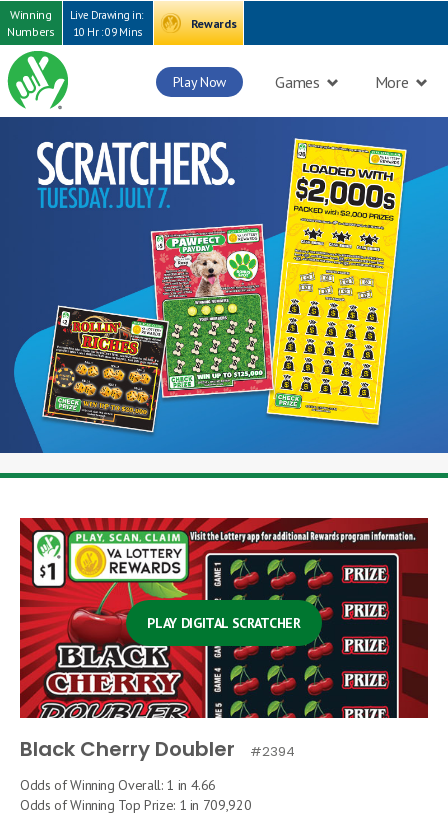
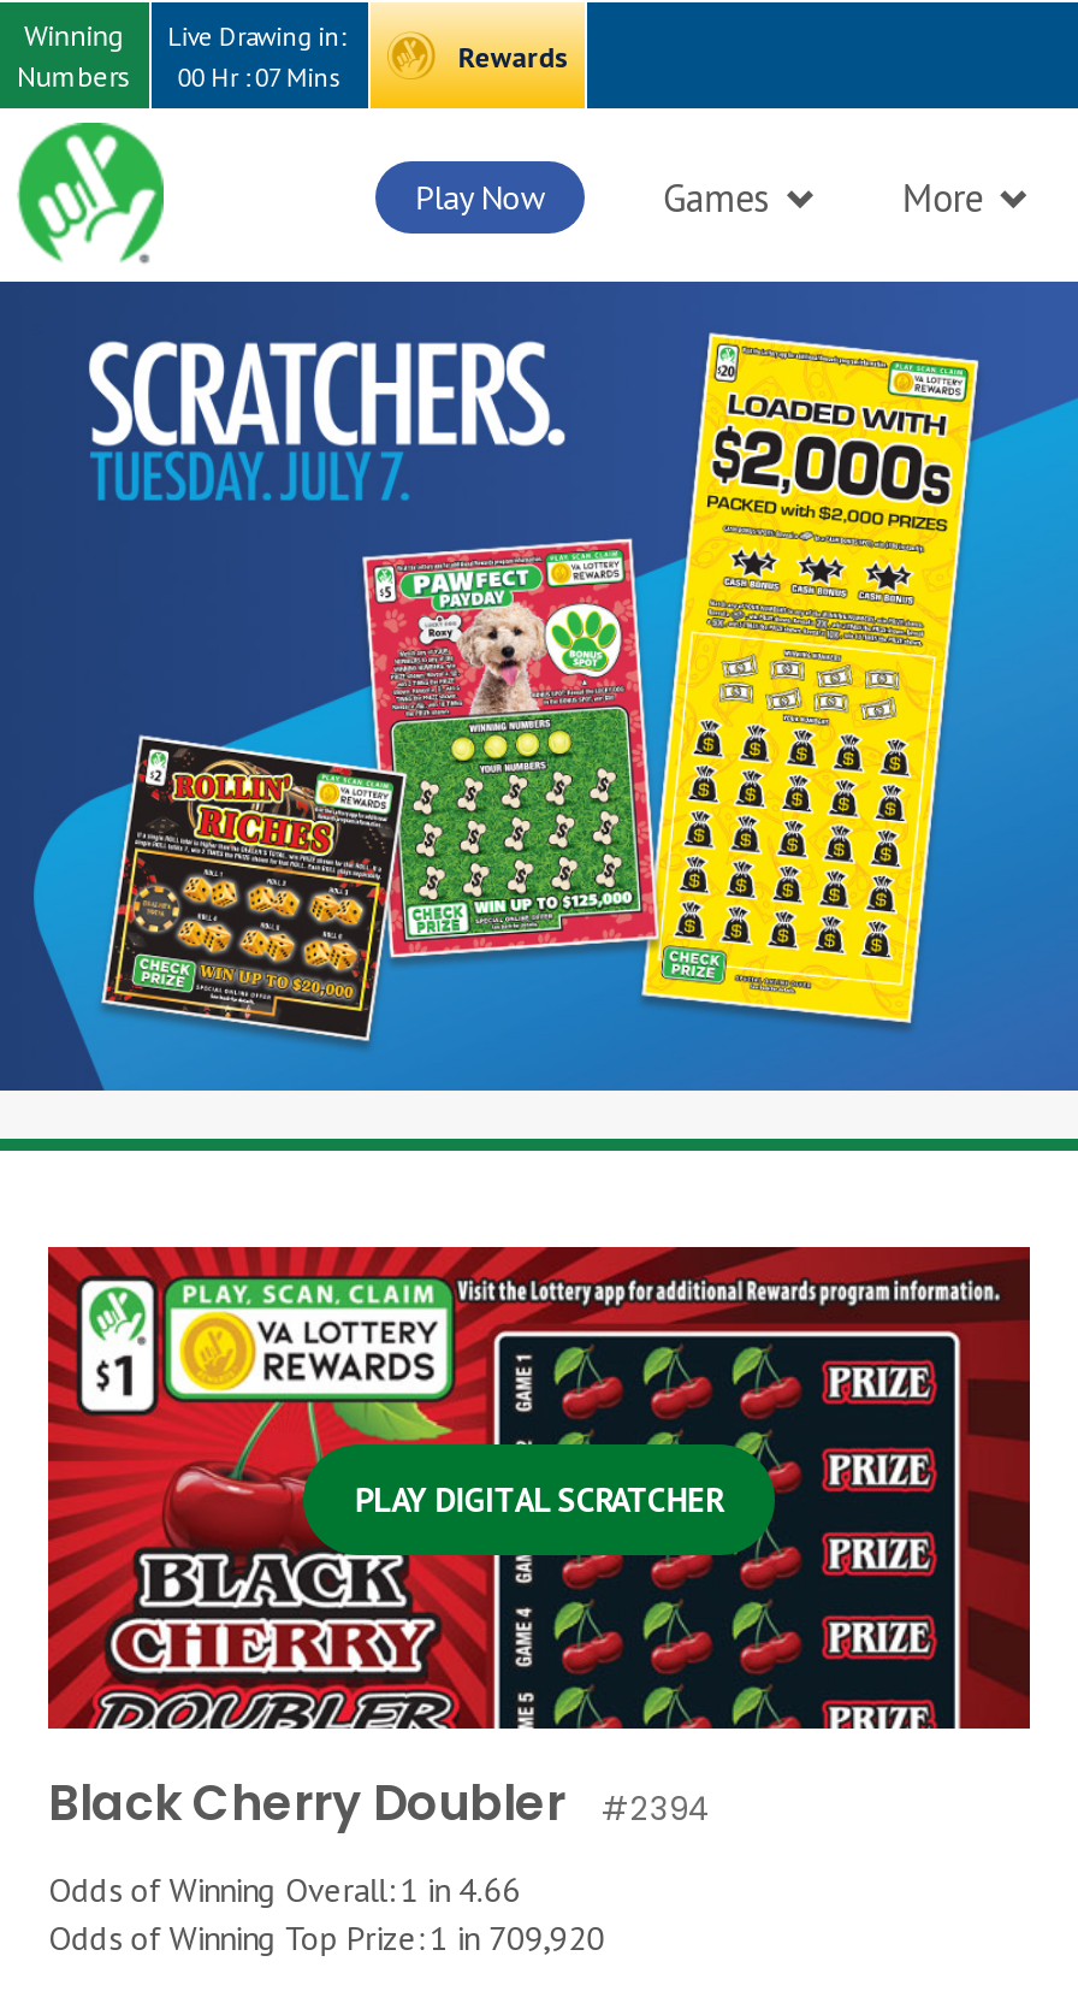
- Numbers 10 Hr : 09 Mins
+ Numbers 00 Hr : 07 Mins
